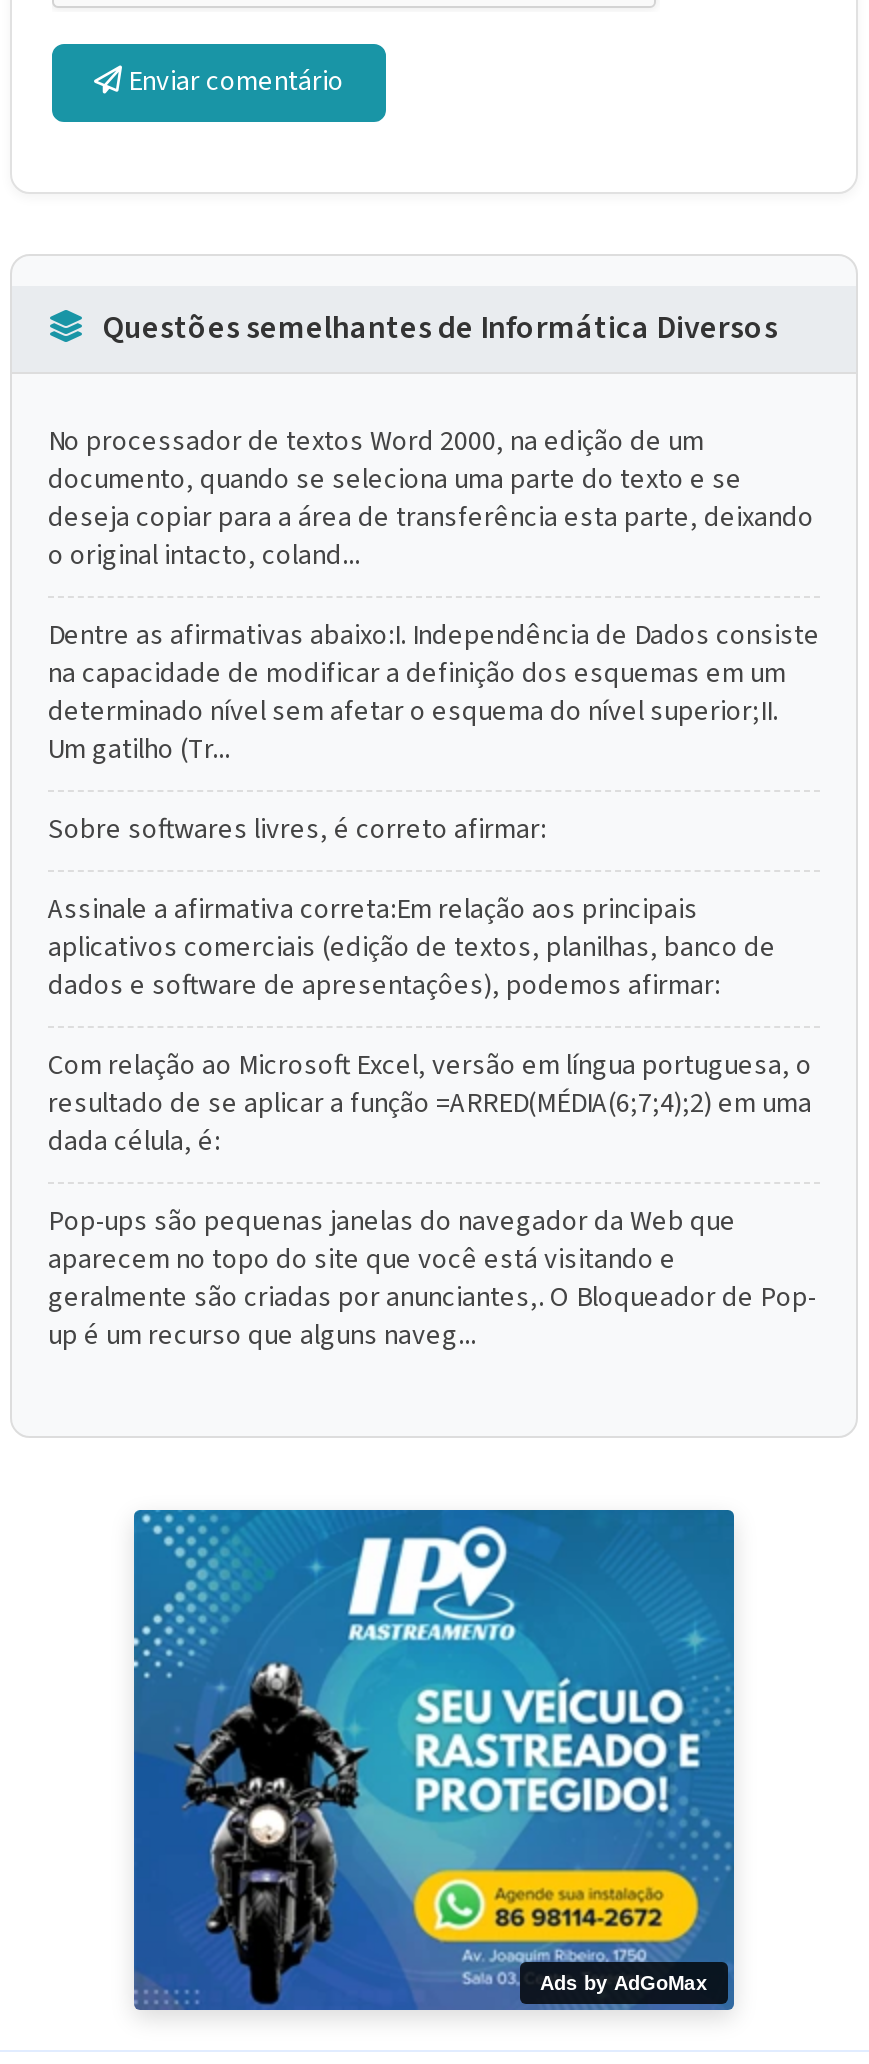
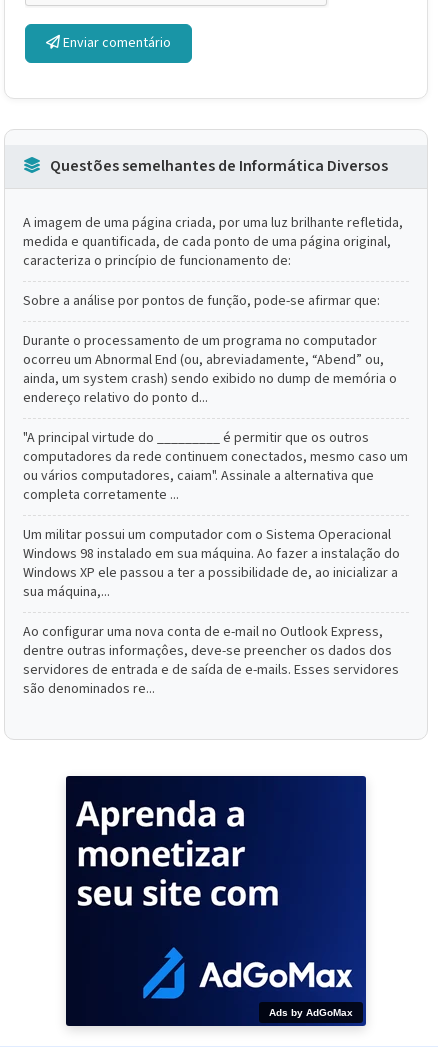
- No processador de textos Word 2000, na edição de um
- documento, quando se seleciona uma parte do texto e se
- deseja copiar para a área de transferência esta parte, deixando
- o original intacto, coland...
+ A imagem de uma página criada, por uma luz brilhante refletida,
+ medida e quantificada, de cada ponto de uma página original,
+ caracteriza o princípio de funcionamento de:

- Dentre as afirmativas abaixo:I. Independência de Dados consiste
- na capacidade de modificar a definição dos esquemas em um
- determinado nível sem afetar o esquema do nível superior;II.
- Um gatilho (Tr...
+ Sobre a análise por pontos de função, pode-se afirmar que:

- Sobre softwares livres, é correto afirmar:
+ Durante o processamento de um programa no computador
+ ocorreu um Abnormal End (ou, abreviadamente, “Abend” ou,
+ ainda, um system crash) sendo exibido no dump de memória o
+ endereço relativo do ponto d...

- Assinale a afirmativa correta:Em relação aos principais
- aplicativos comerciais (edição de textos, planilhas, banco de
- dados e software de apresentaçôes), podemos afirmar:
+ "A principal virtude do _________ é permitir que os outros
+ computadores da rede continuem conectados, mesmo caso um
+ ou vários computadores, caiam". Assinale a alternativa que
+ completa corretamente ...

- Com relação ao Microsoft Excel, versão em língua portuguesa, o
- resultado de se aplicar a função =ARRED(MÉDIA(6;7;4);2) em uma
- dada célula, é:
+ Um militar possui um computador com o Sistema Operacional
+ Windows 98 instalado em sua máquina. Ao fazer a instalação do
+ Windows XP ele passou a ter a possibilidade de, ao inicializar a
+ sua máquina,...

- Pop-ups são pequenas janelas do navegador da Web que
- aparecem no topo do site que você está visitando e
- geralmente são criadas por anunciantes,. O Bloqueador de Pop-
- up é um recurso que alguns naveg...
+ Ao configurar uma nova conta de e-mail no Outlook Express,
+ dentre outras informaçôes, deve-se preencher os dados dos
+ servidores de entrada e de saída de e-mails. Esses servidores
+ são denominados re...

- [image]
+ [image]
